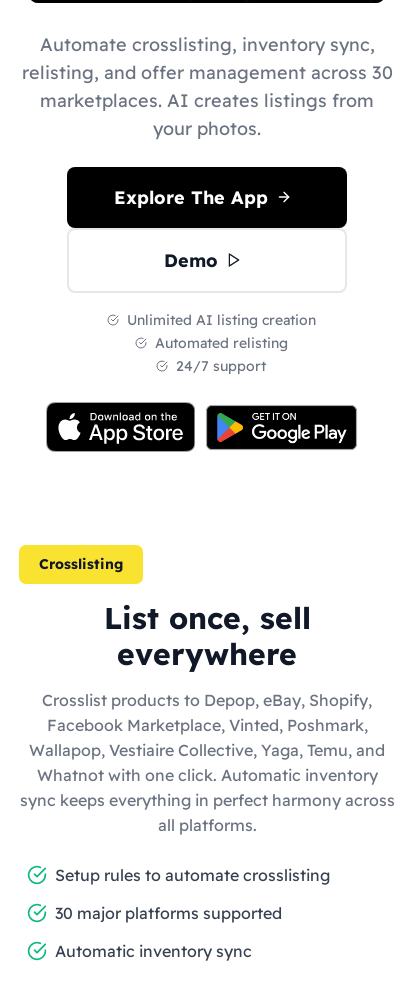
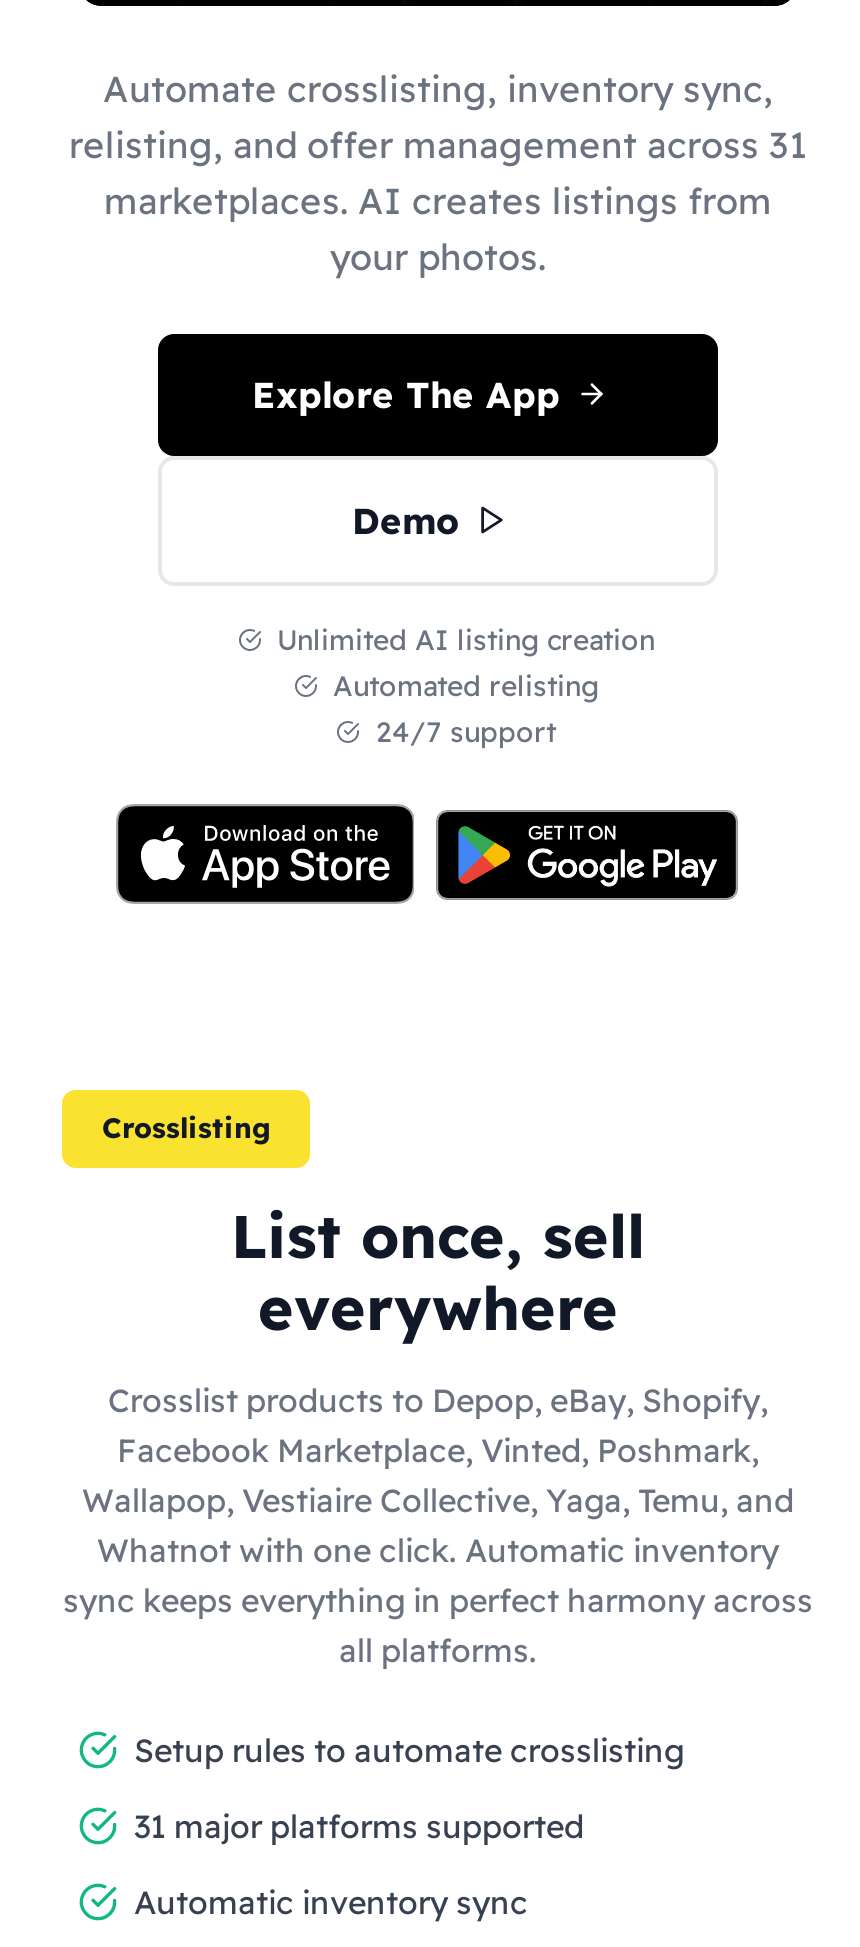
- relisting, and offer management across 30
+ relisting, and offer management across 31

- 30 major platforms supported
+ 31 major platforms supported
